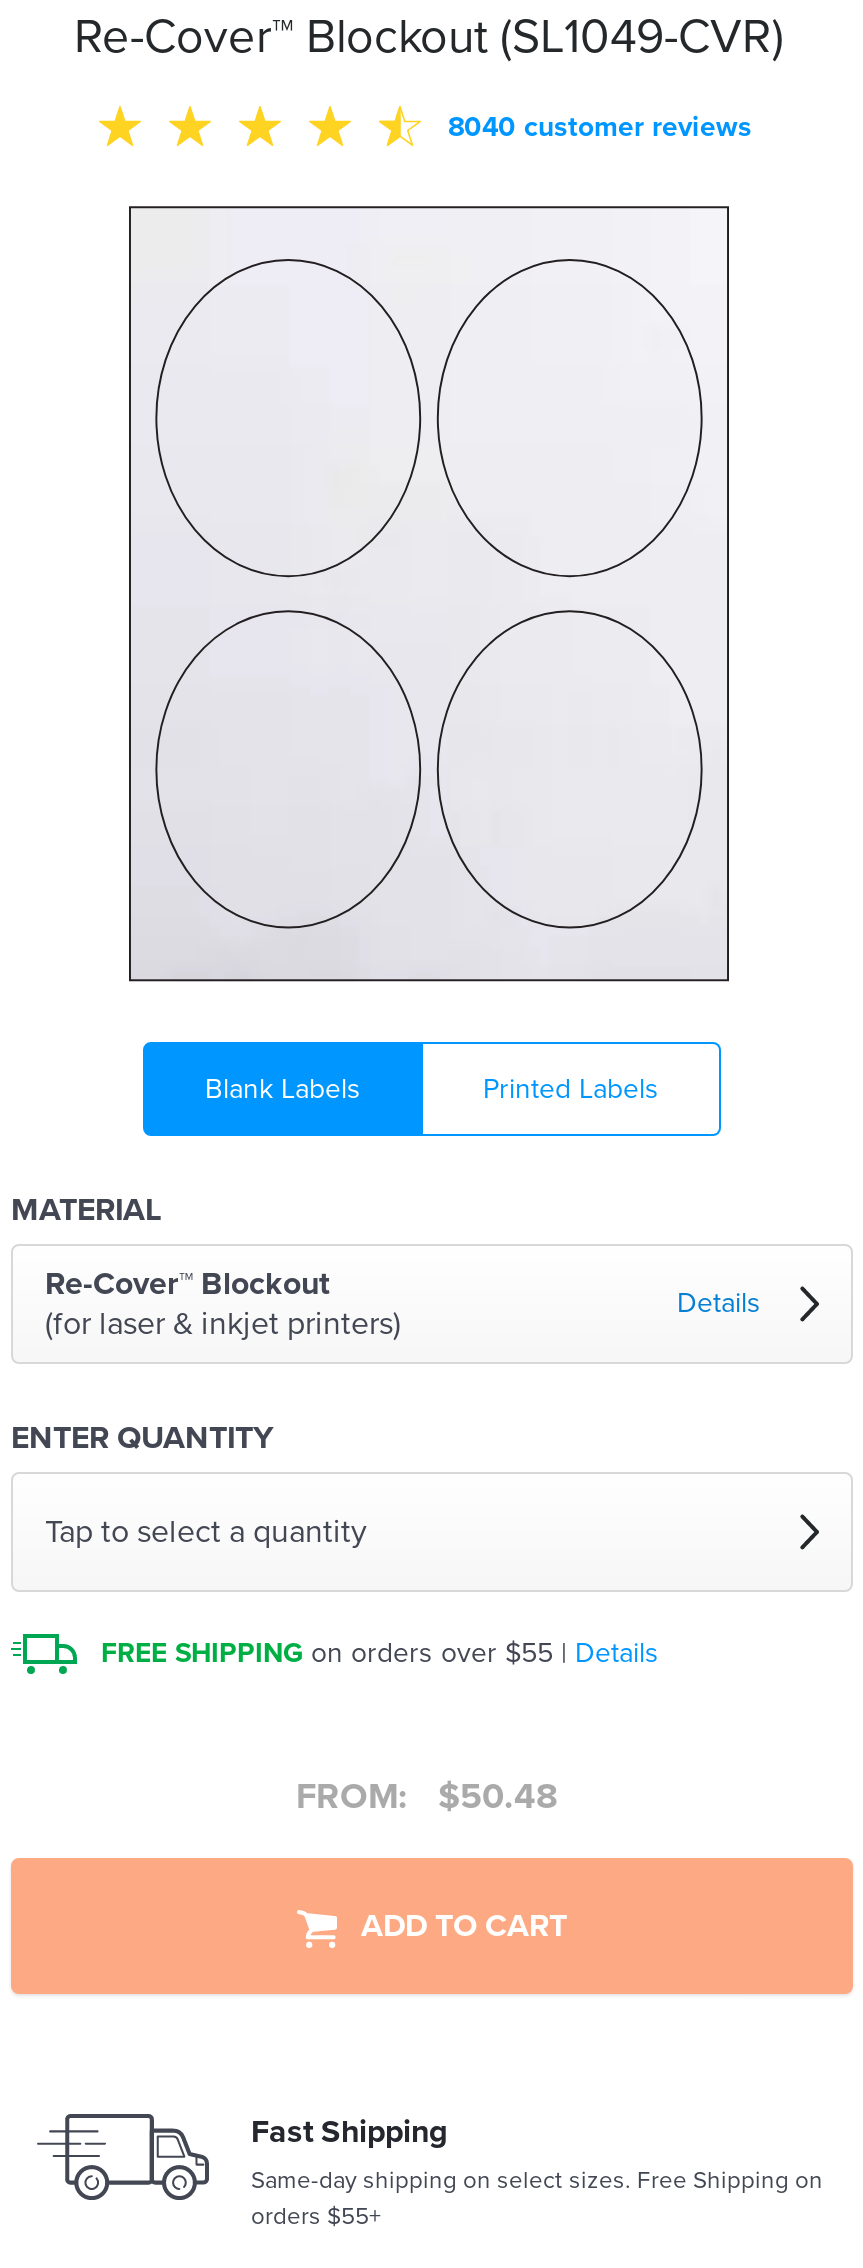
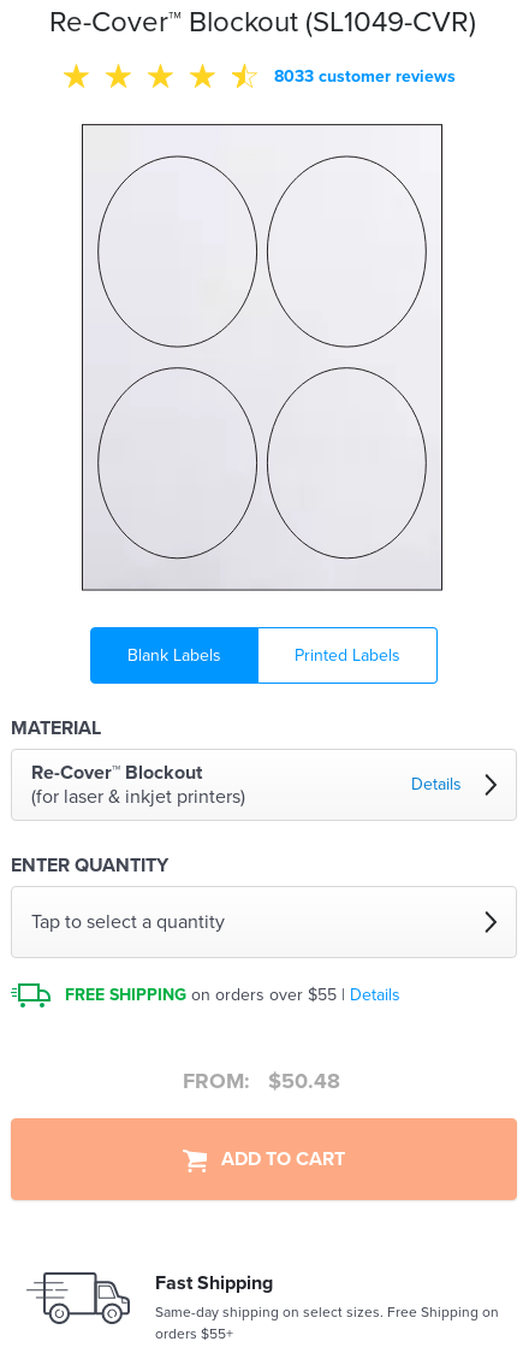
- 8040 customer reviews
+ 8033 customer reviews
